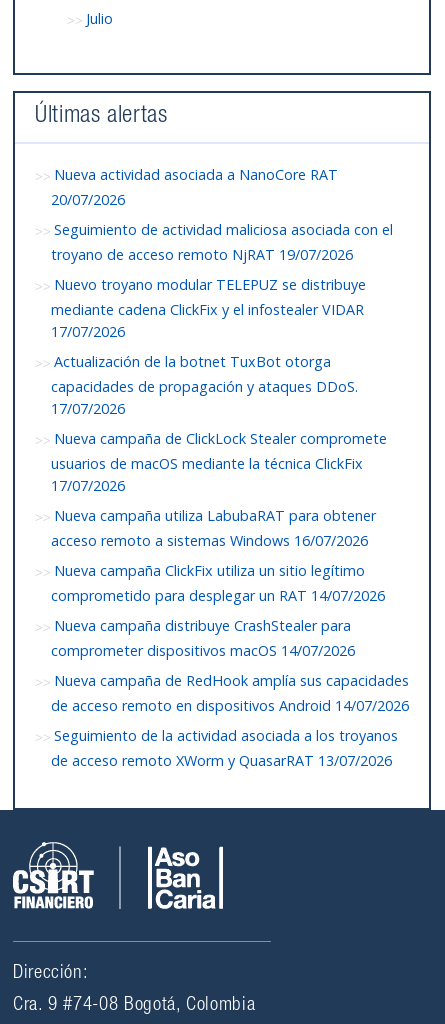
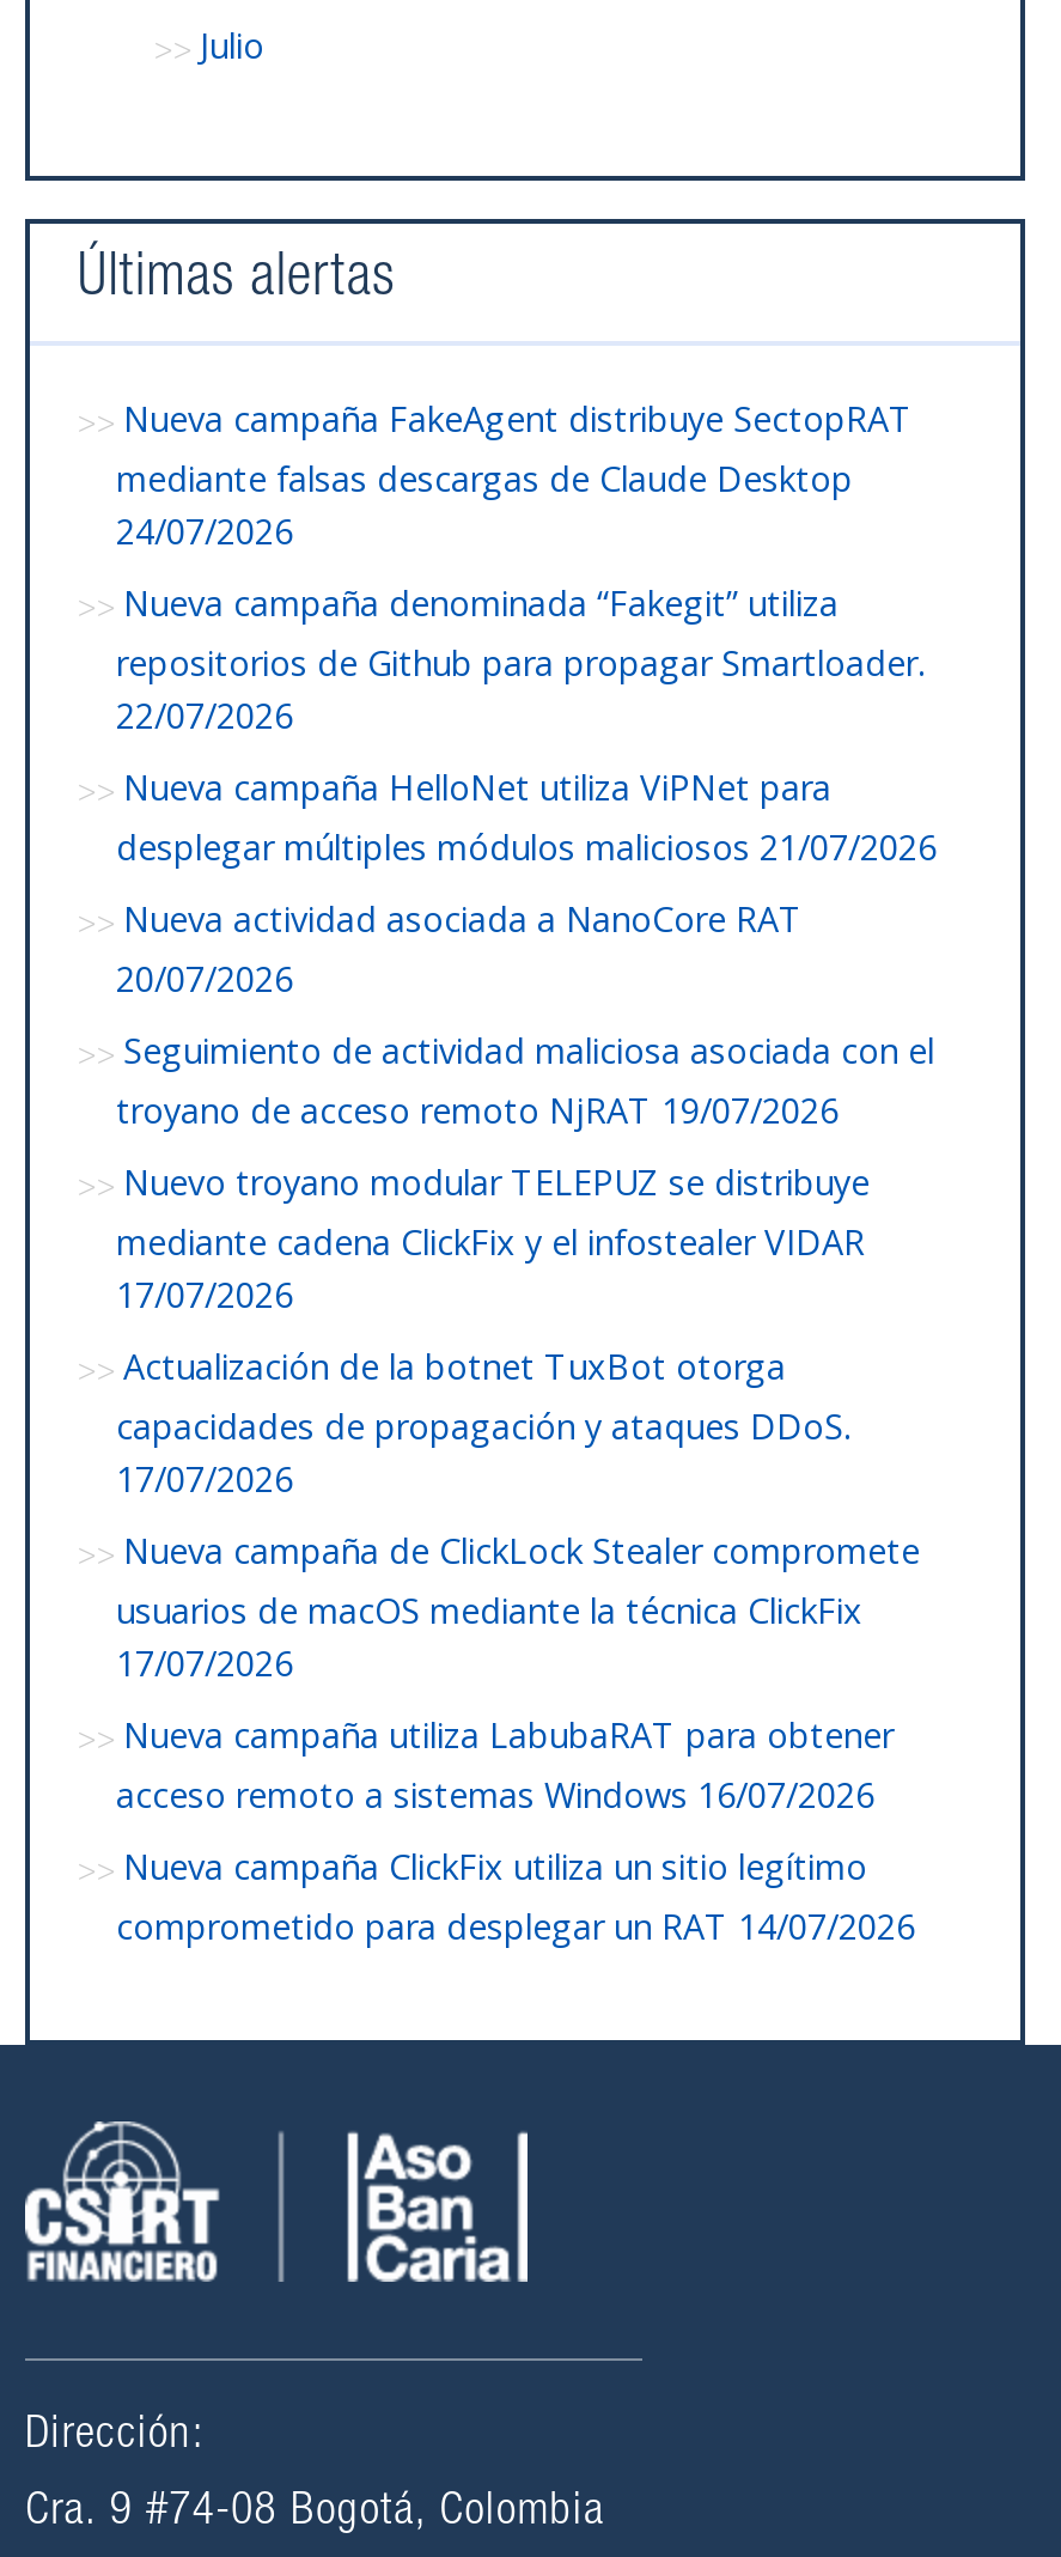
+ Nueva campaña FakeAgent distribuye SectopRAT
+ mediante falsas descargas de Claude Desktop
+ 24/07/2026
+ Nueva campaña denominada “Fakegit” utiliza
+ repositorios de Github para propagar Smartloader.
+ 22/07/2026
+ Nueva campaña HelloNet utiliza ViPNet para
+ desplegar múltiples módulos maliciosos 21/07/2026

moved down: Nueva actividad asociada a NanoCore RAT | 20/07/2026 | Seguimiento de actividad maliciosa asociada con el | ... | Nueva campaña ClickFix utiliza un sitio legítimo | comprometido para desplegar un RAT 14/07/2026

- Nueva campaña distribuye CrashStealer para
- comprometer dispositivos macOS 14/07/2026
- Nueva campaña de RedHook amplía sus capacidades
- de acceso remoto en dispositivos Android 14/07/2026
- Seguimiento de la actividad asociada a los troyanos
- de acceso remoto XWorm y QuasarRAT 13/07/2026
